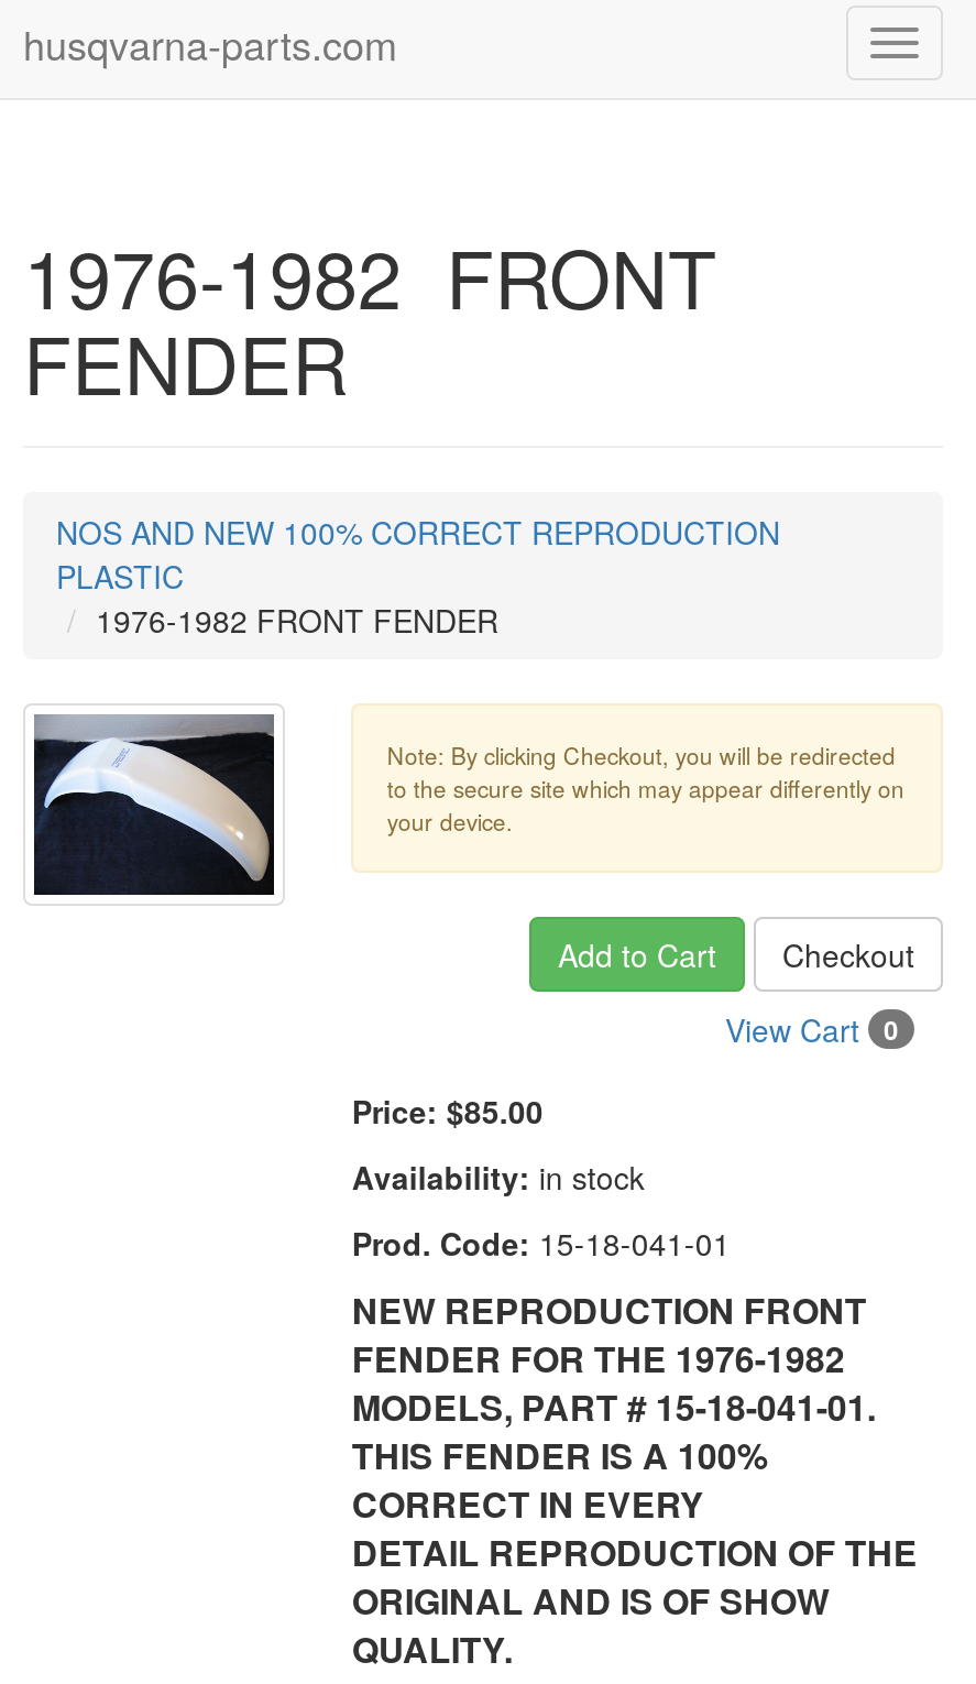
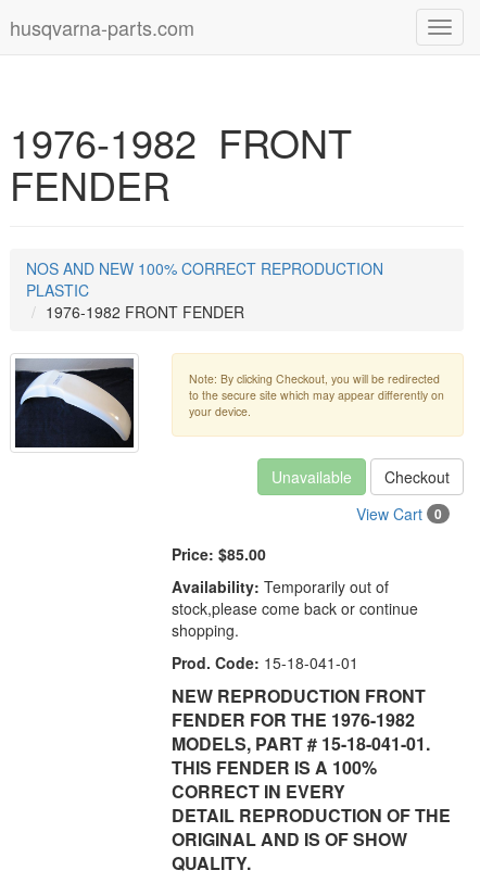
- Add to Cart
+ Unavailable

- Availability: in stock
+ Availability: Temporarily out of
+ stock,please come back or continue
+ shopping.
